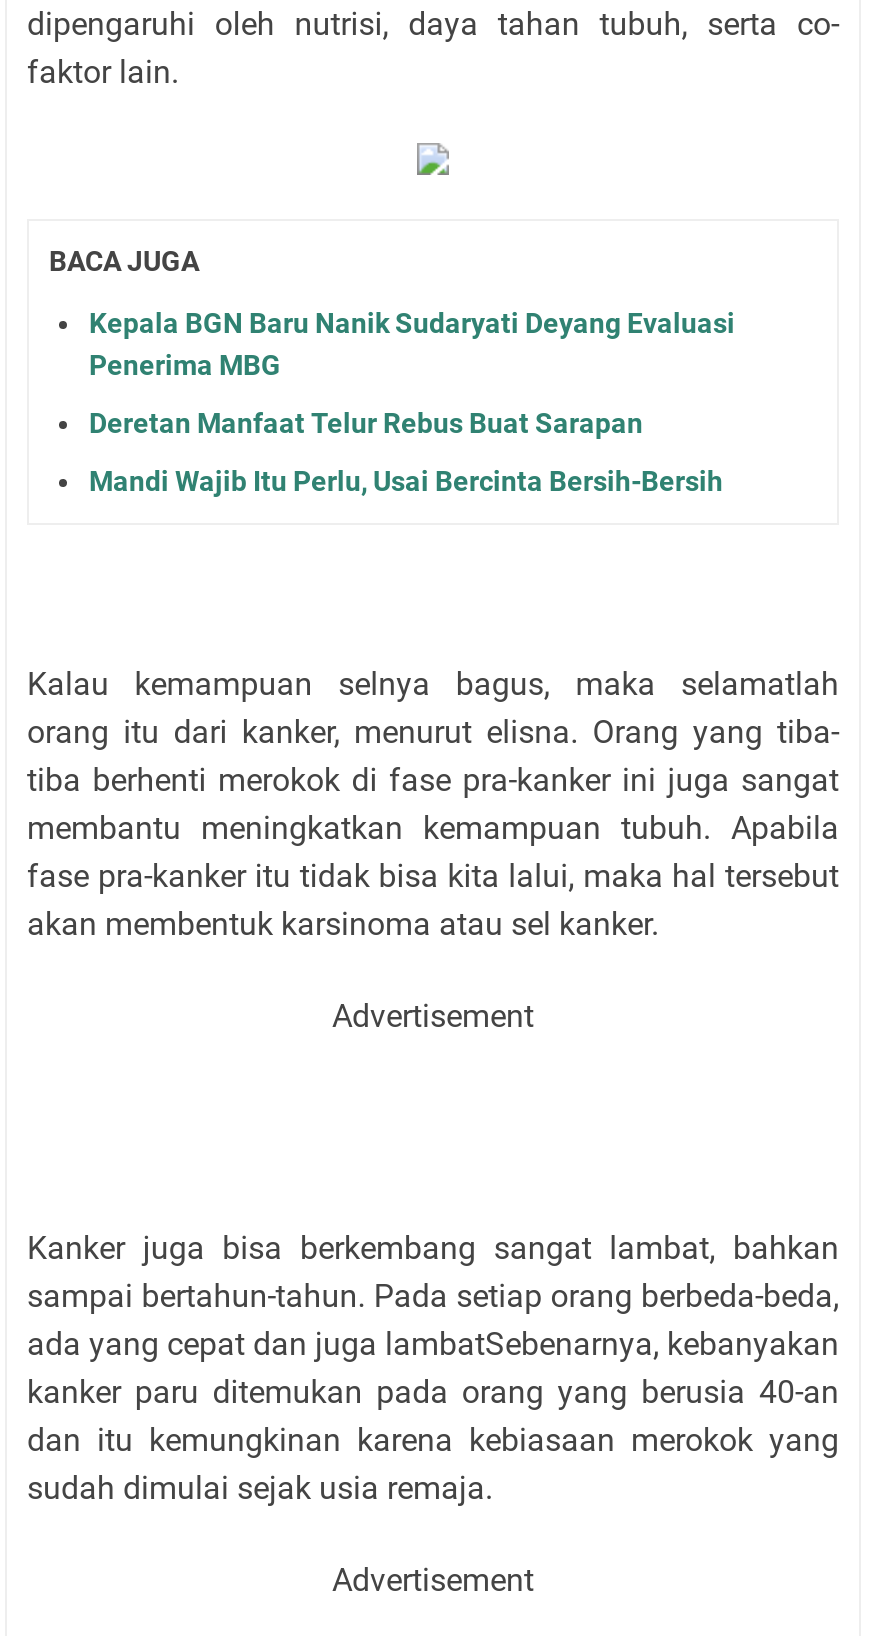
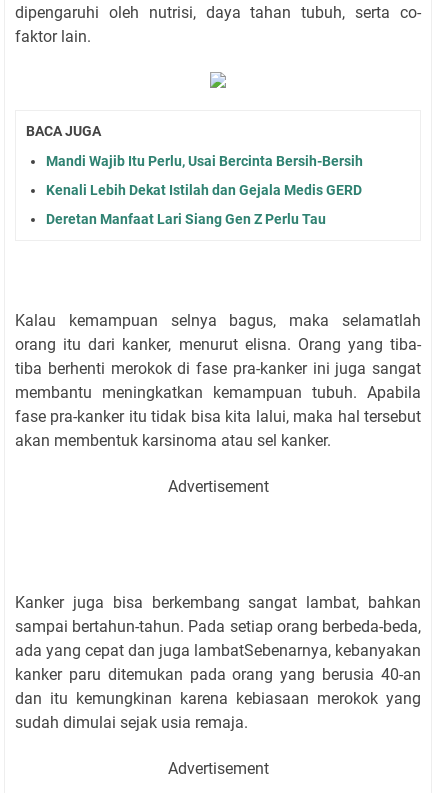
- Kepala BGN Baru Nanik Sudaryati Deyang Evaluasi
- Penerima MBG
- Deretan Manfaat Telur Rebus Buat Sarapan

moved up: Mandi Wajib Itu Perlu, Usai Bercinta Bersih-Bersih

+ Kenali Lebih Dekat Istilah dan Gejala Medis GERD
+ Deretan Manfaat Lari Siang Gen Z Perlu Tau
